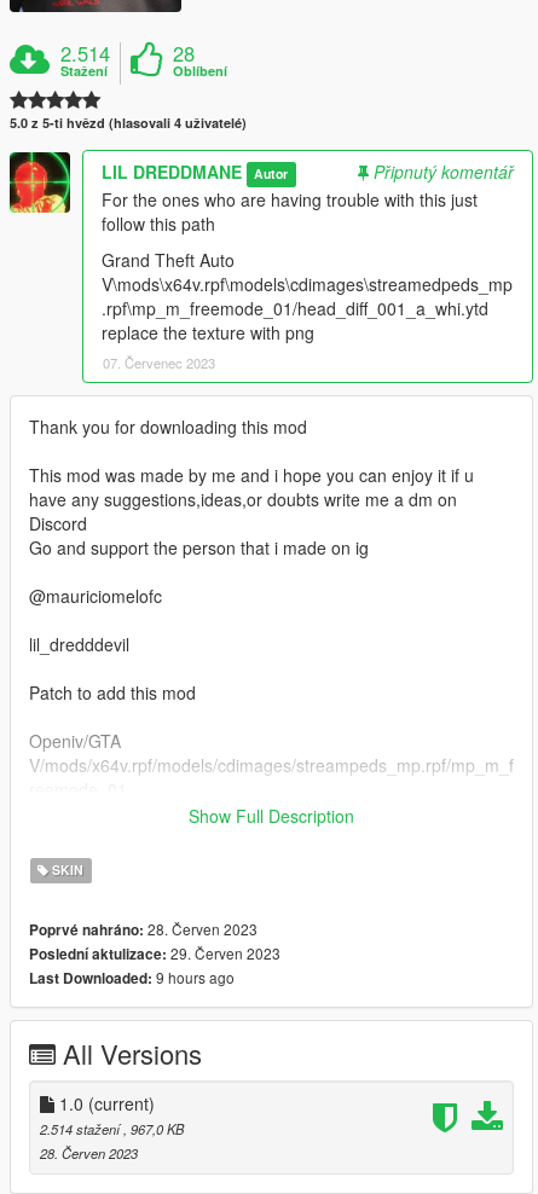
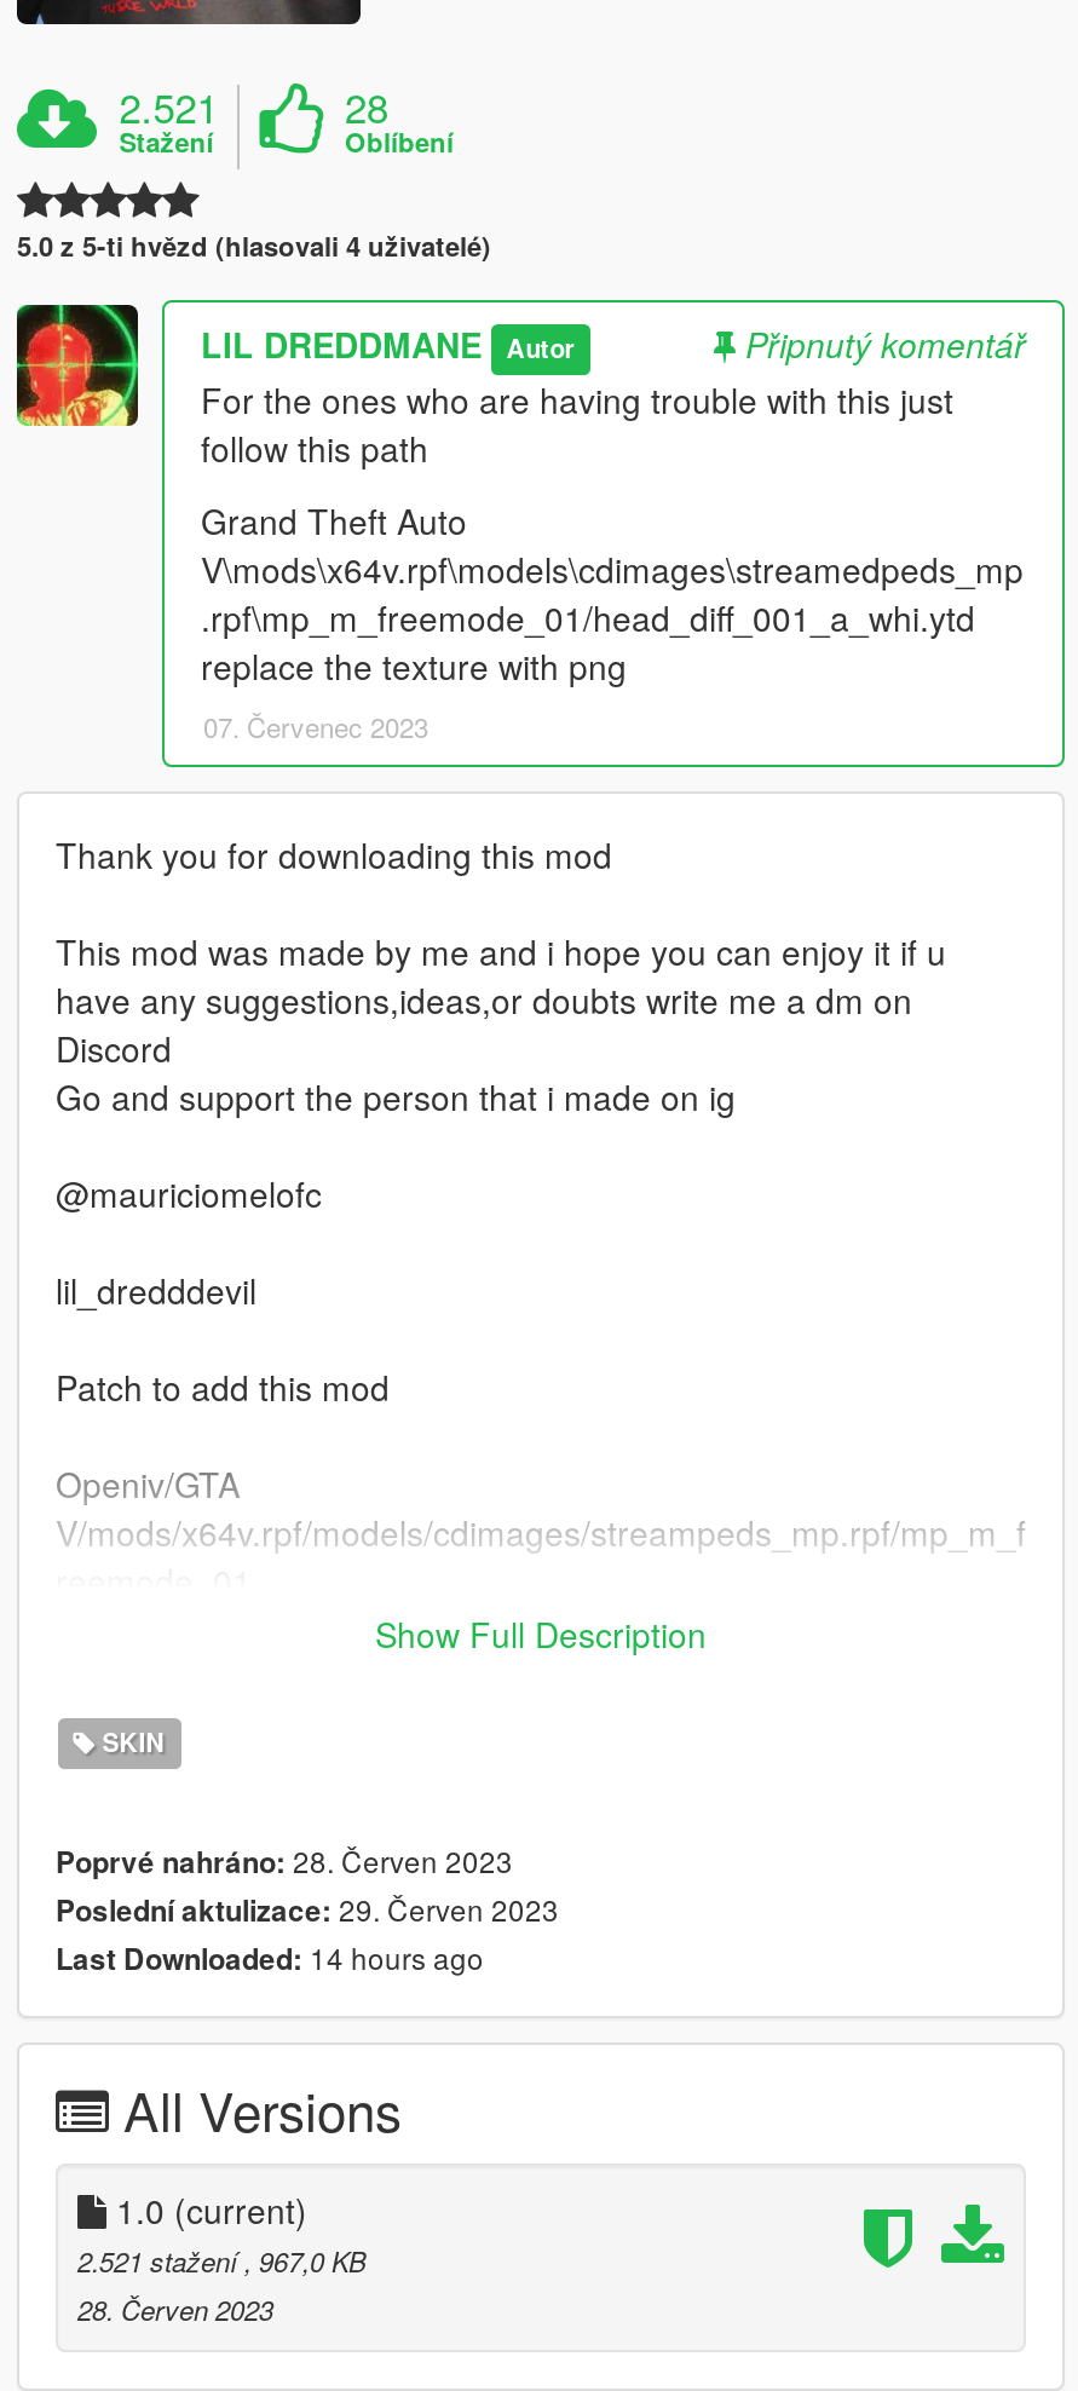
- 2.514
+ 2.521

- Last Downloaded: 9 hours ago
+ Last Downloaded: 14 hours ago

- 2.514 stažení, 967,0 KB
+ 2.521 stažení, 967,0 KB
